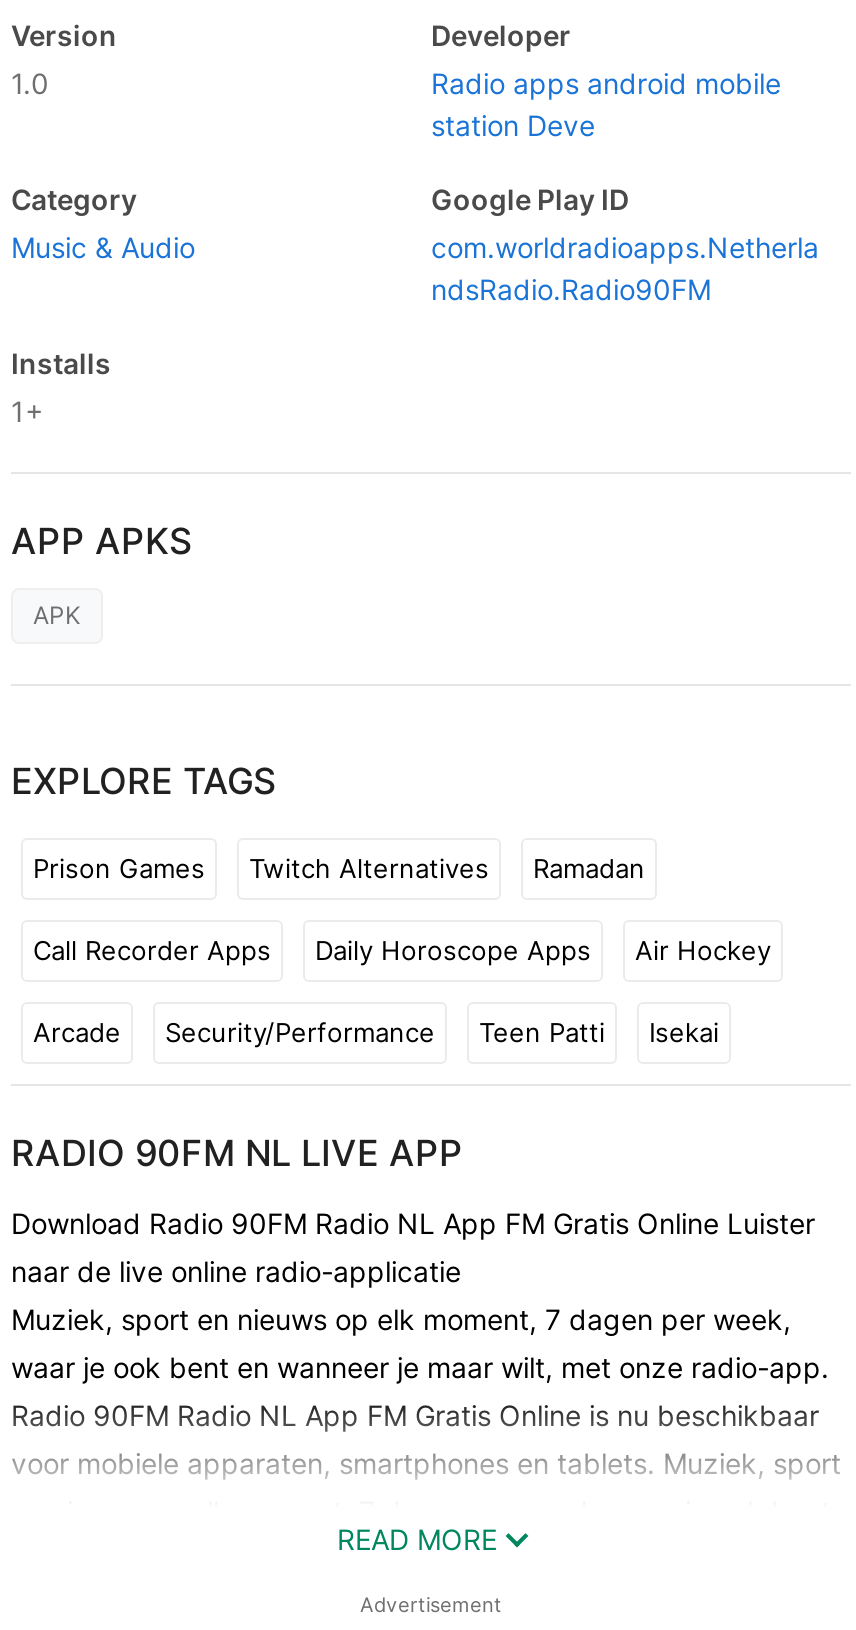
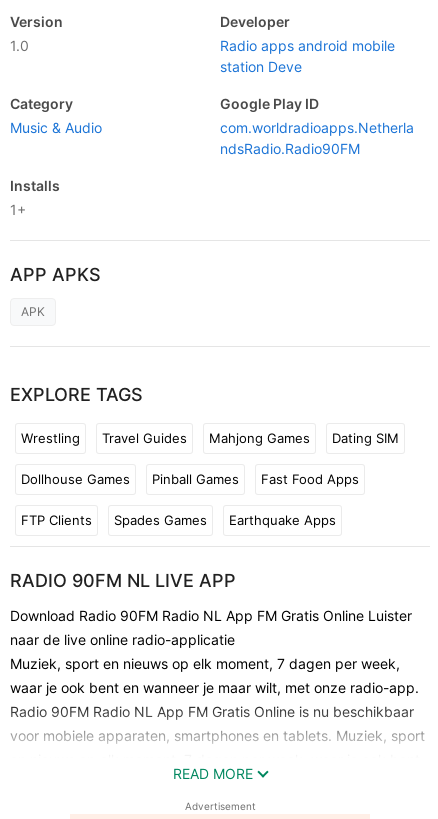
- Prison Games
- Twitch Alternatives
- Ramadan
+ Wrestling
+ Travel Guides
+ Mahjong Games
+ Dating SIM

- Call Recorder Apps
- Daily Horoscope Apps
- Air Hockey
+ Dollhouse Games
+ Pinball Games
+ Fast Food Apps

- Arcade
- Security/Performance
- Teen Patti
- Isekai
+ FTP Clients
+ Spades Games
+ Earthquake Apps
